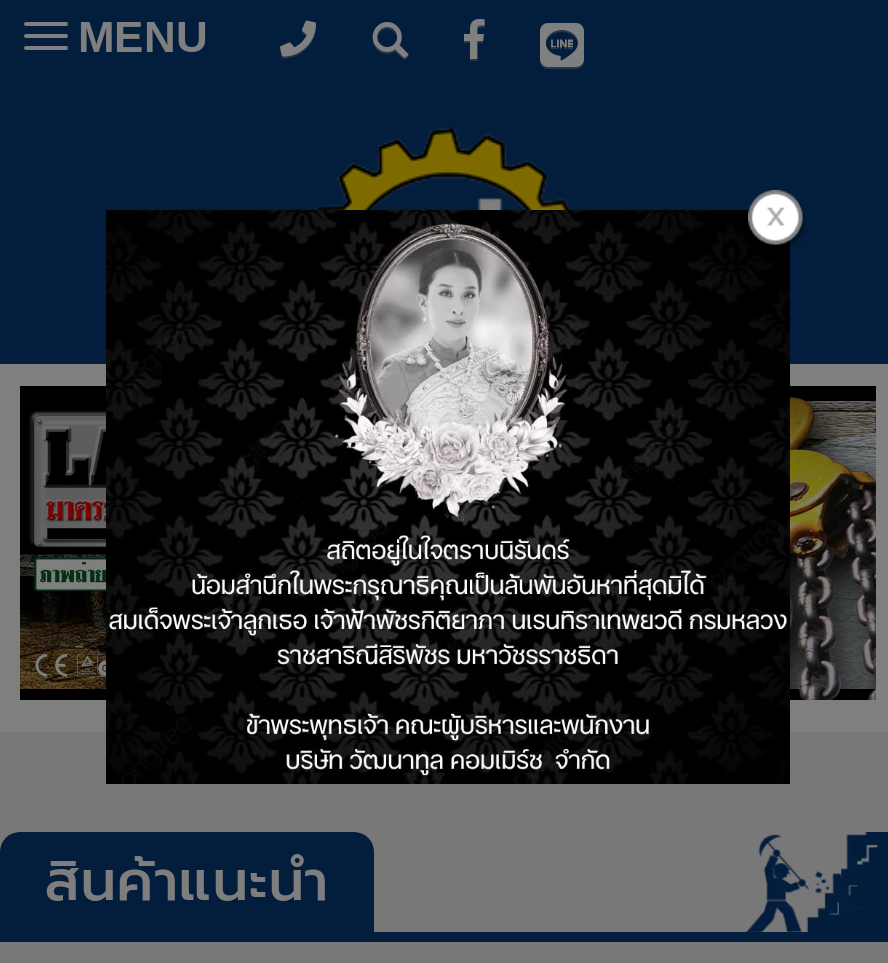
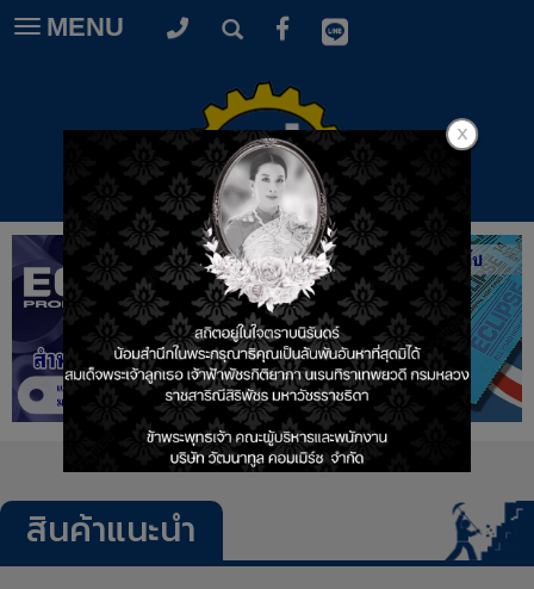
- [image]
+ [image]

- [image]
+ [image]
